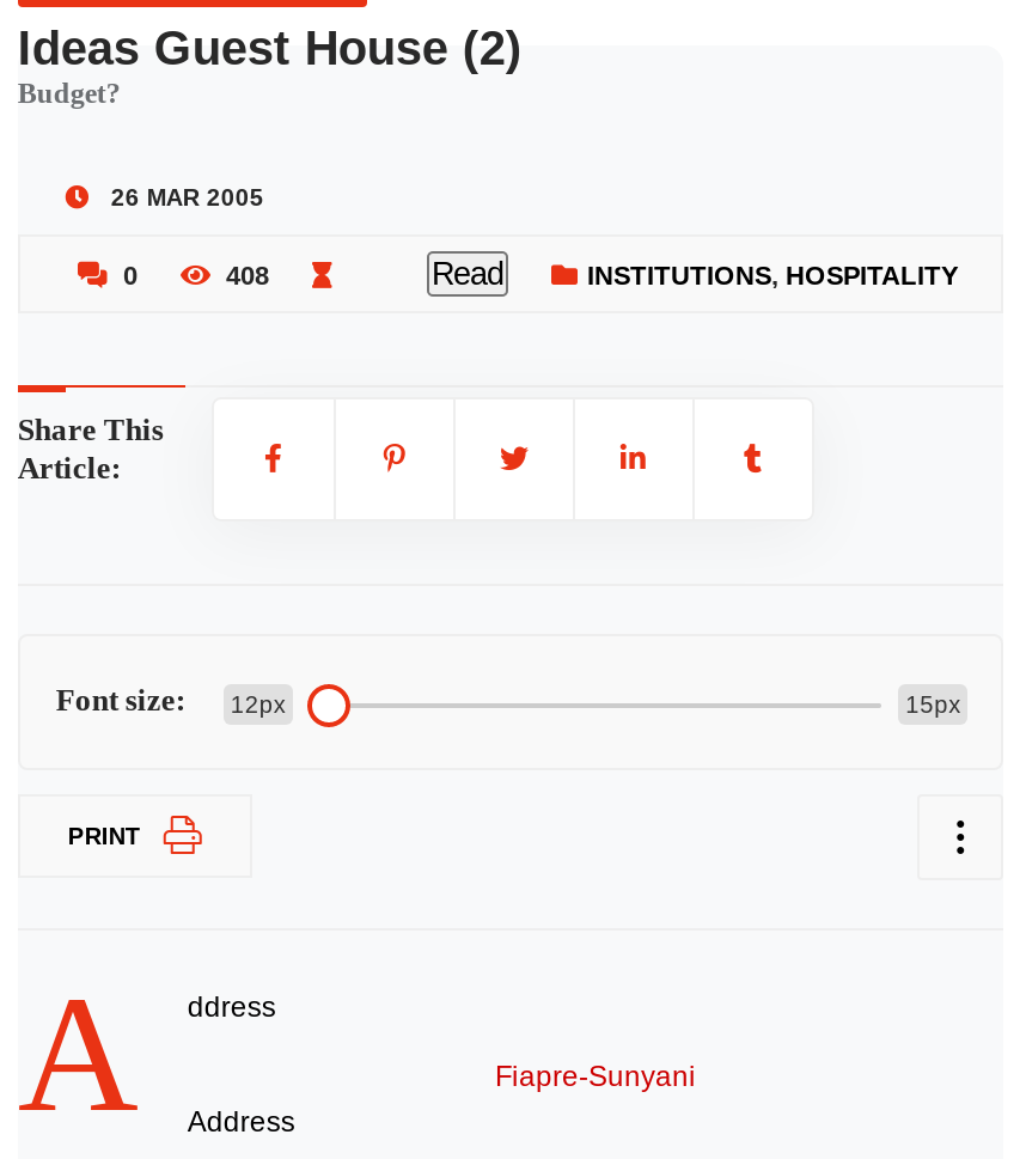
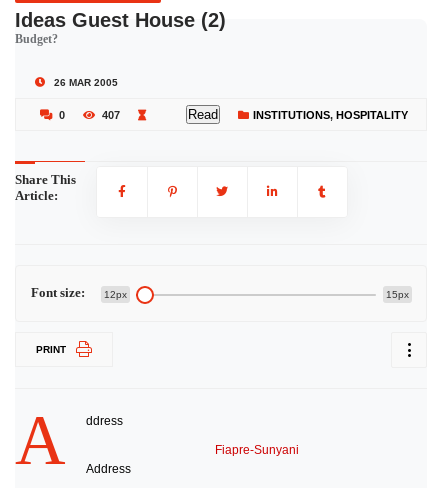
- 408
+ 407
